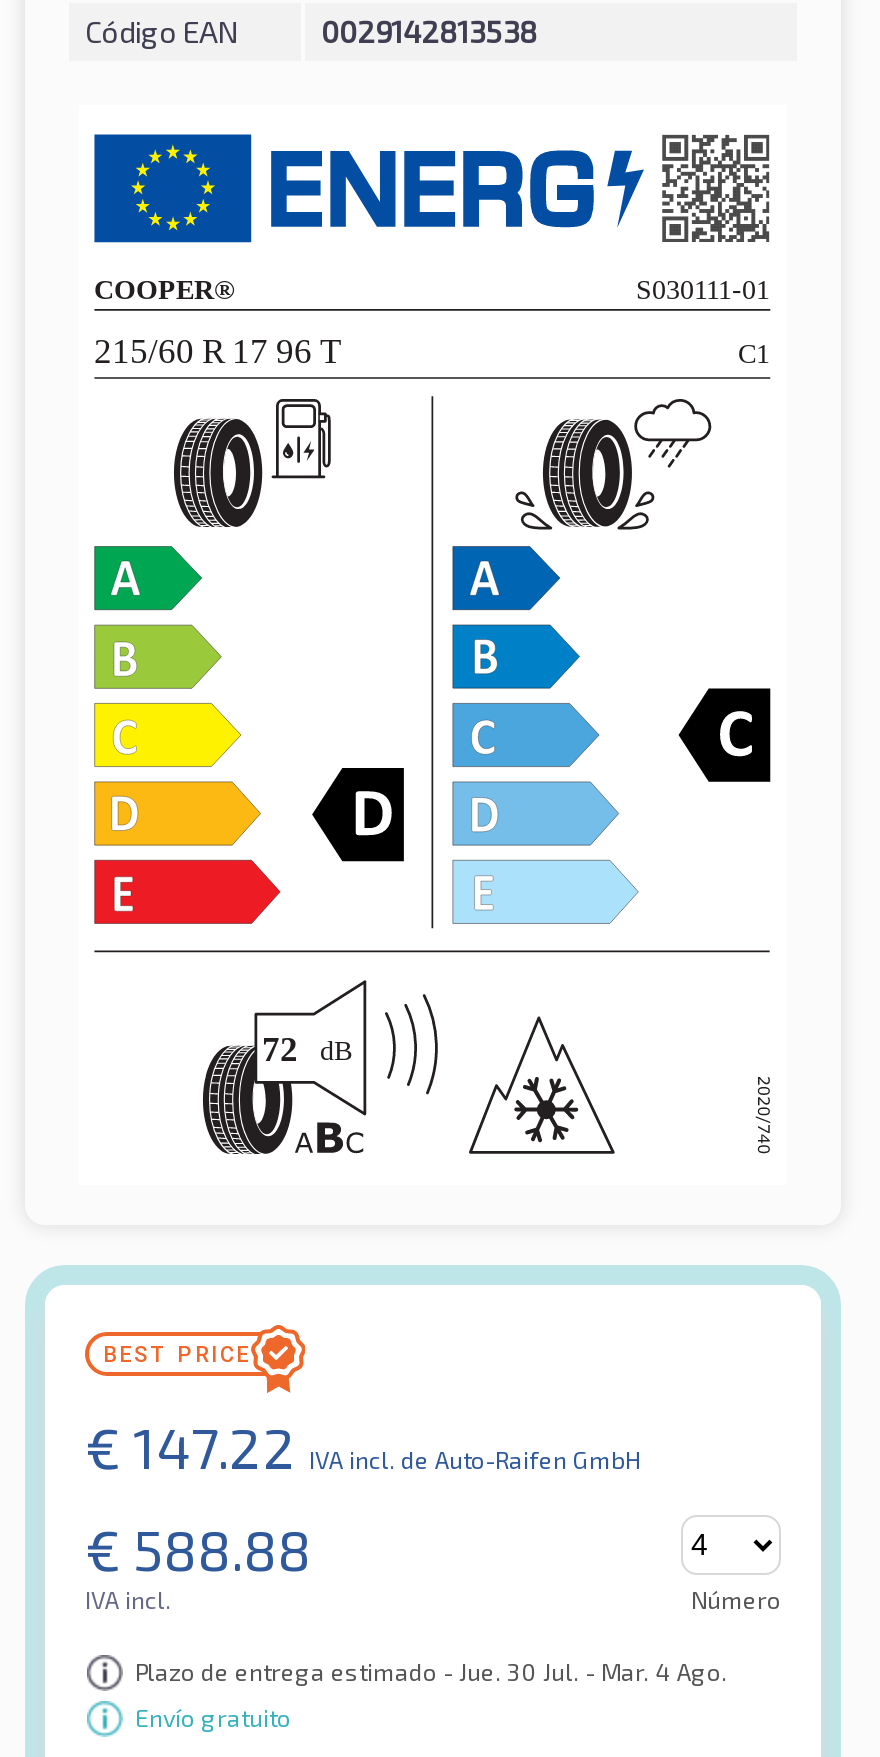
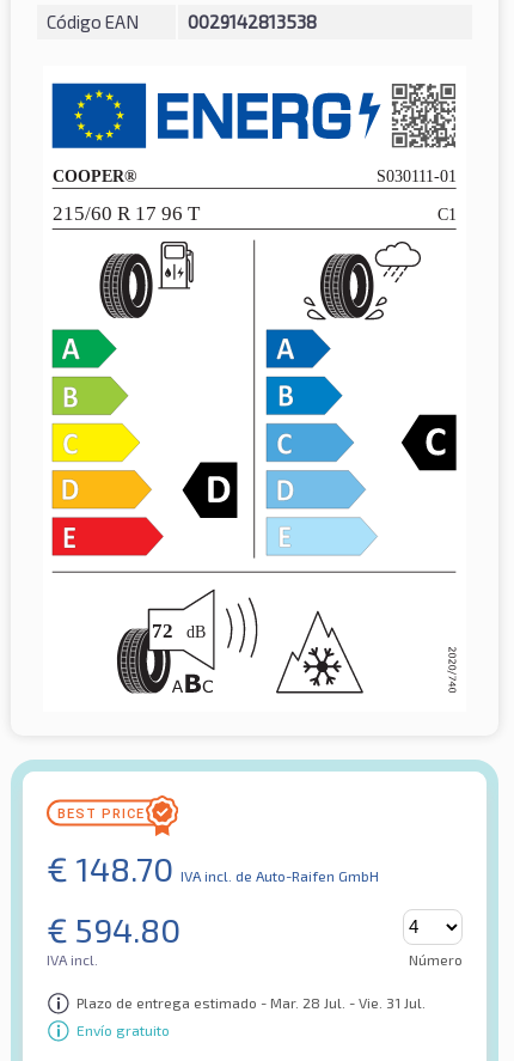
- € 147.22 IVA incl. de Auto-Raifen GmbH
+ € 148.70 IVA incl. de Auto-Raifen GmbH

- € 588.88
+ € 594.80

- Plazo de entrega estimado - Jue. 30 Jul. - Mar. 4 Ago.
+ Plazo de entrega estimado - Mar. 28 Jul. - Vie. 31 Jul.
